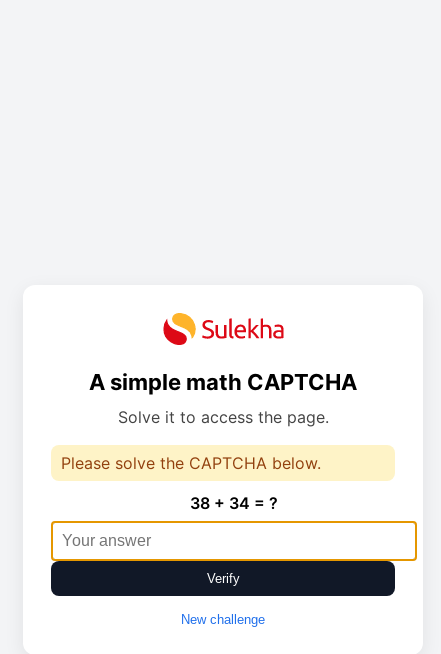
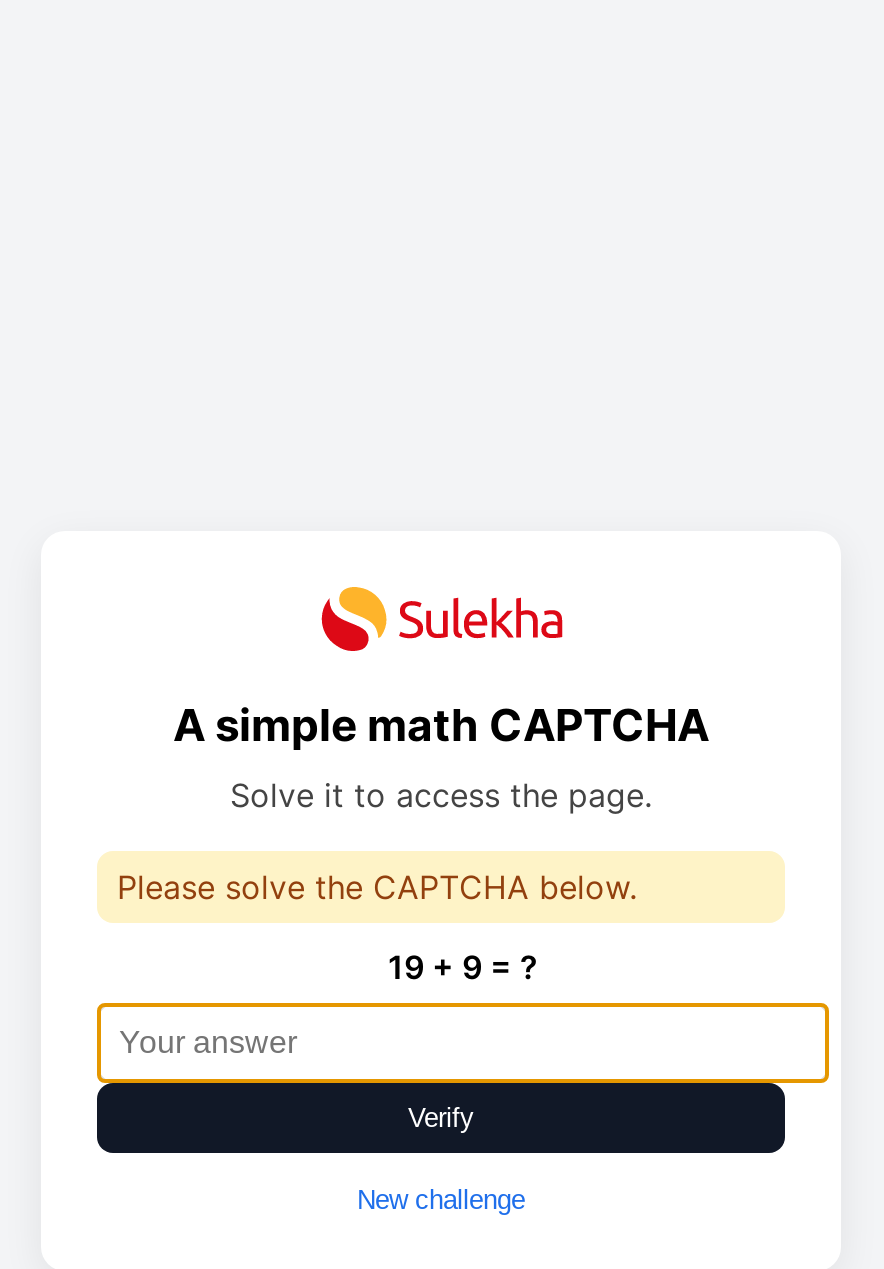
- 38 + 34 = ?
+ 19 + 9 = ?
